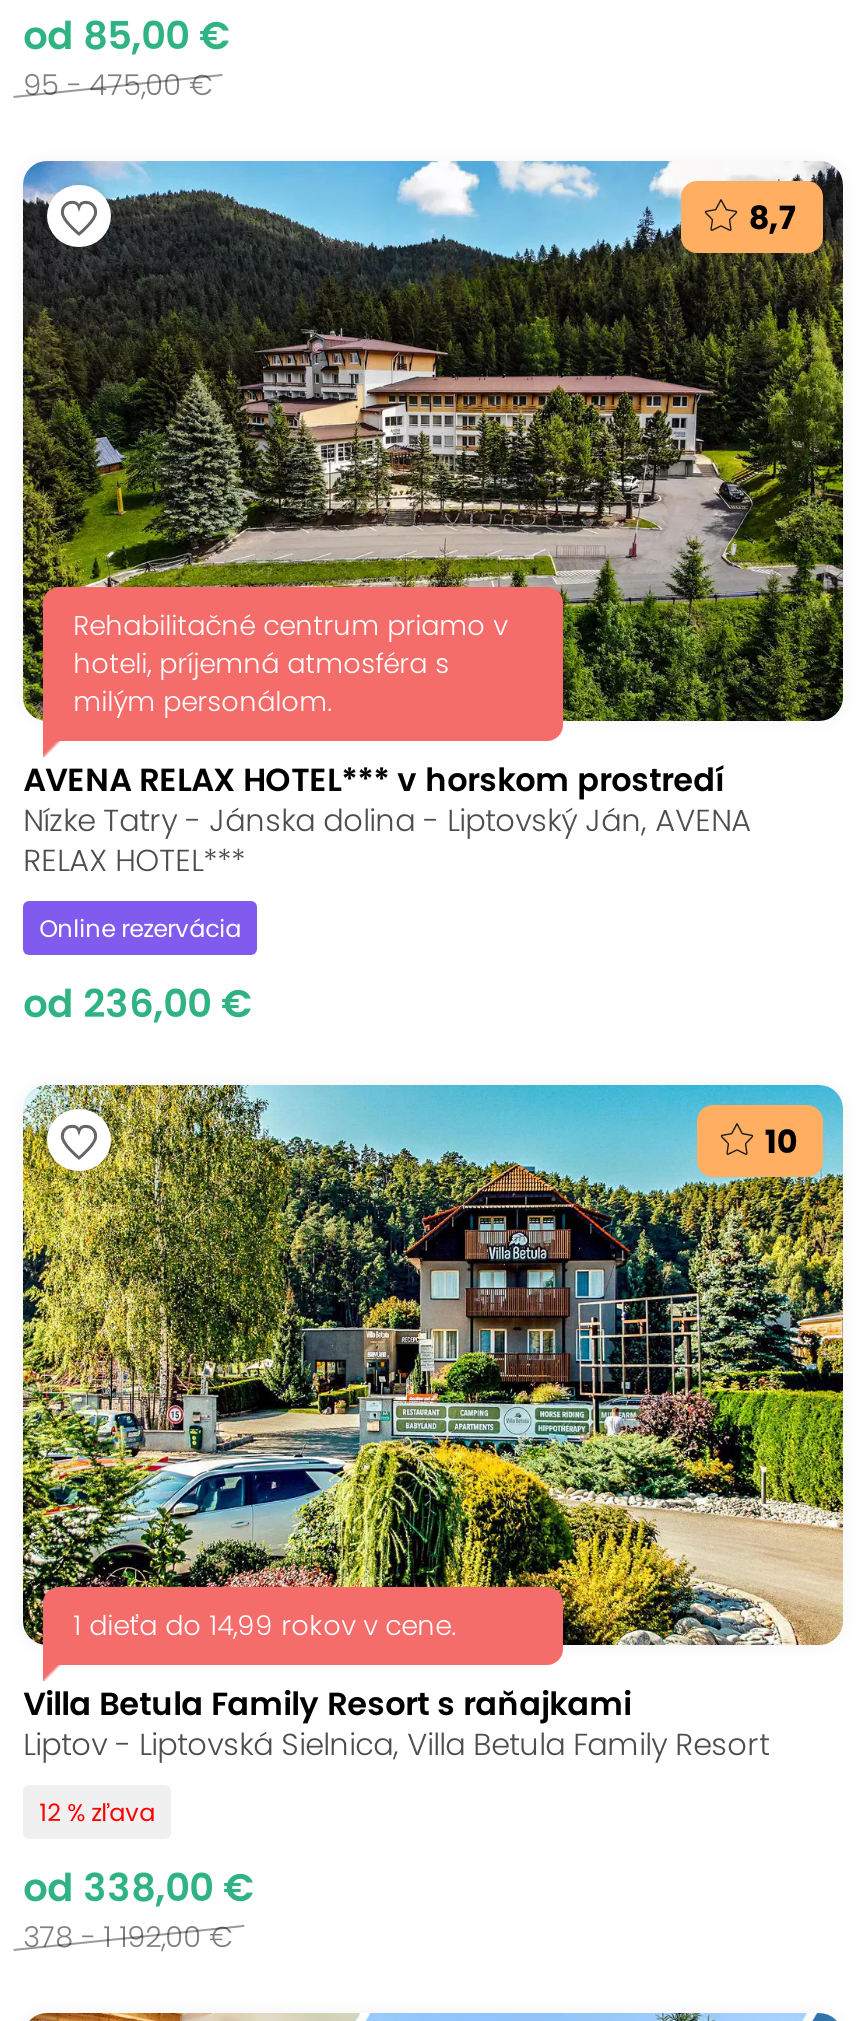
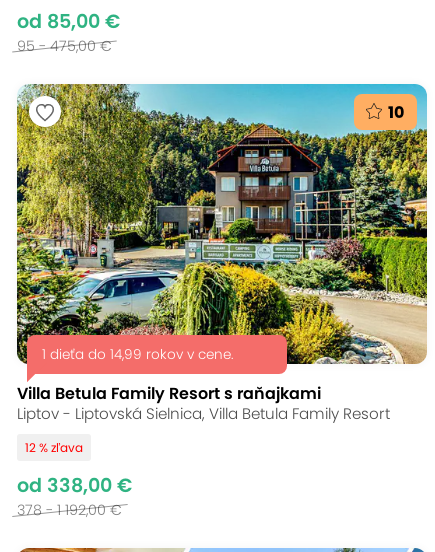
- [image]
- 8,7

- Rehabilitačné centrum priamo v
- hoteli, príjemná atmosféra s
- milým personálom.
- AVENA RELAX HOTEL*** v horskom prostredí
- Nízke Tatry - Jánska dolina - Liptovský Ján, AVENA
- RELAX HOTEL***
- Online rezervácia
- od 236,00 €
